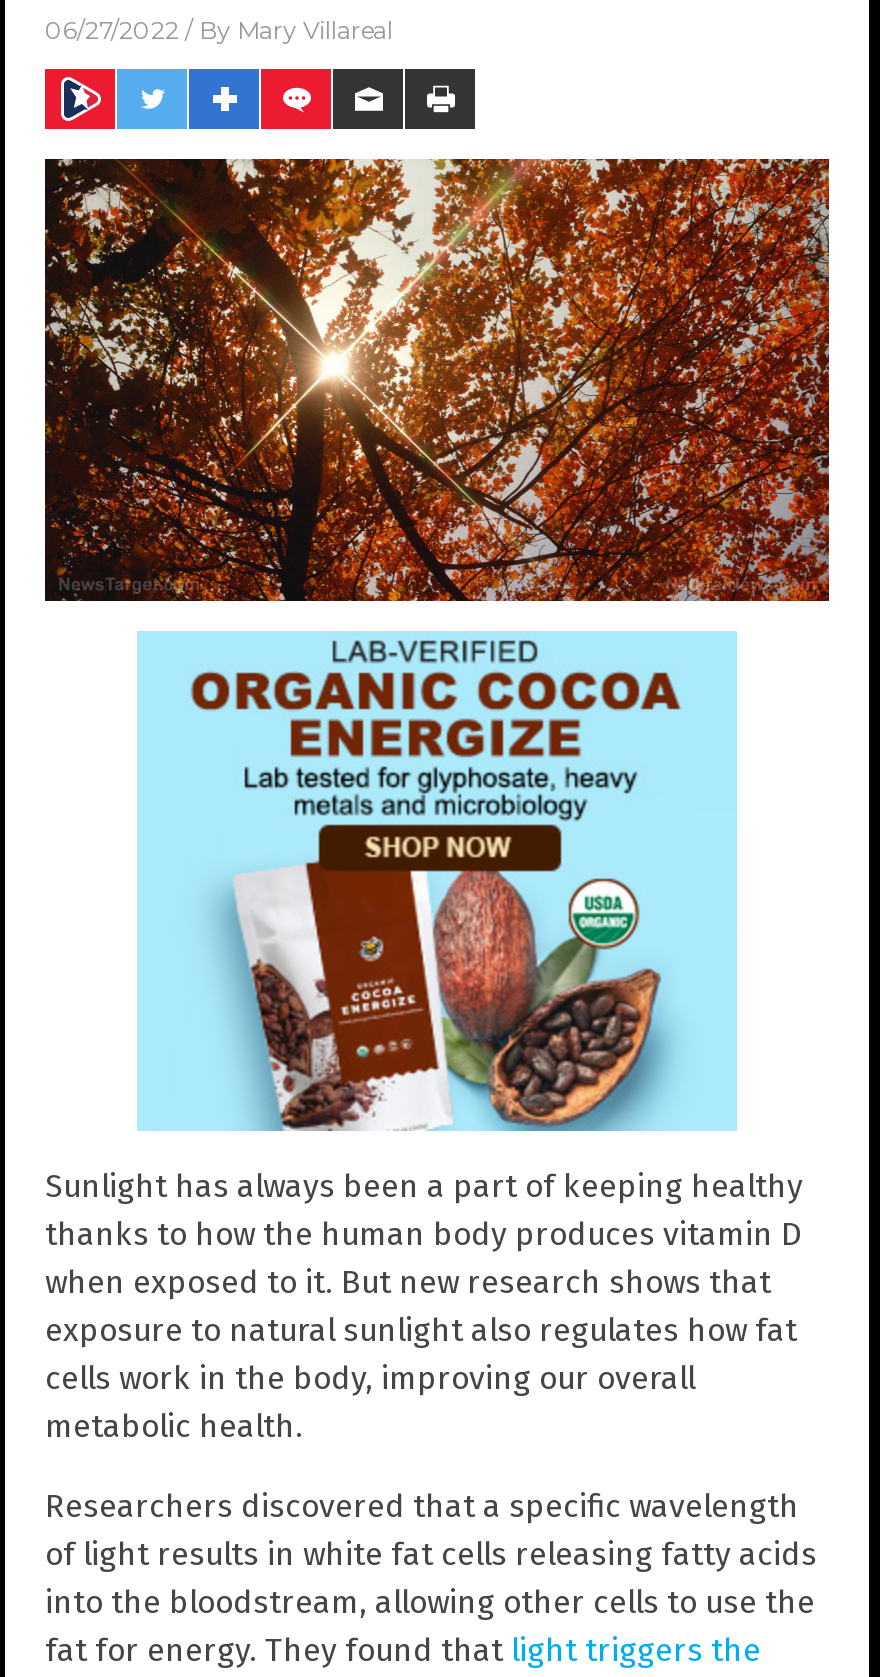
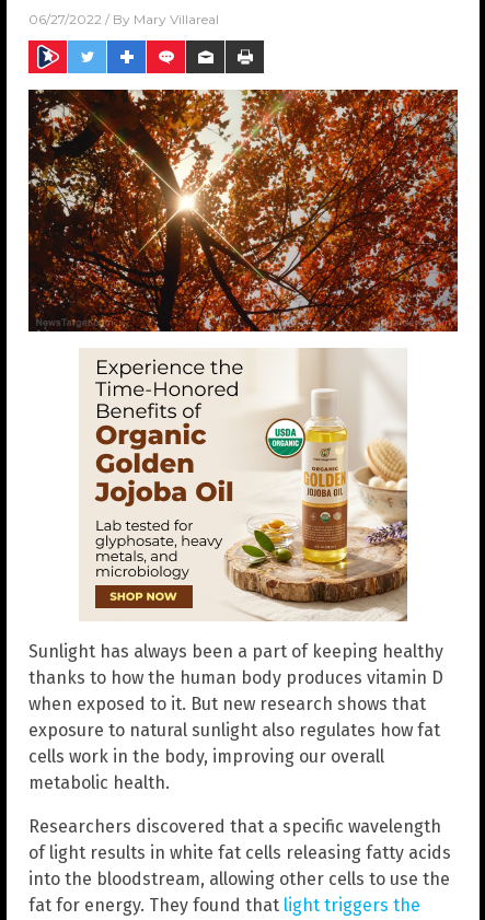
- [image]
+ [image]
